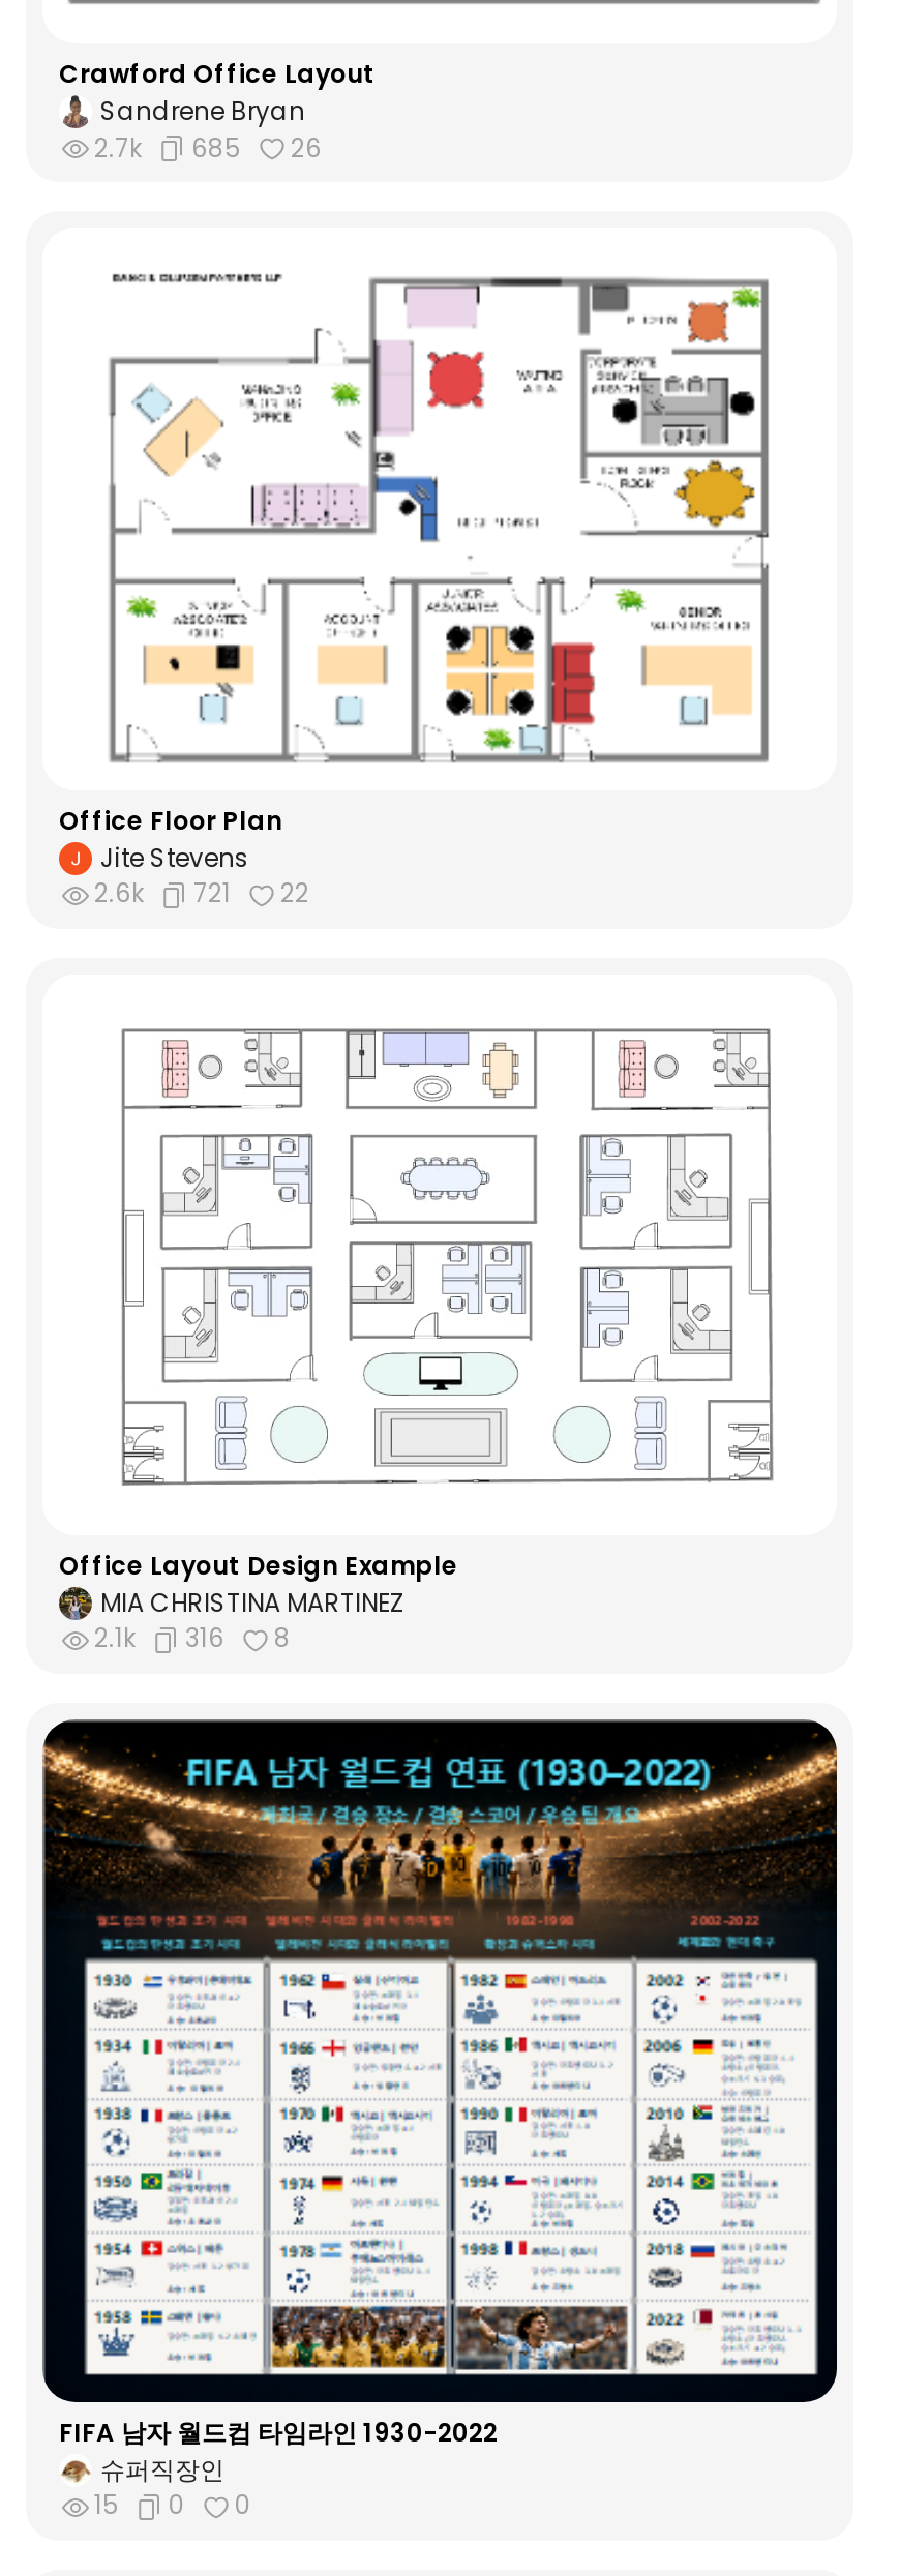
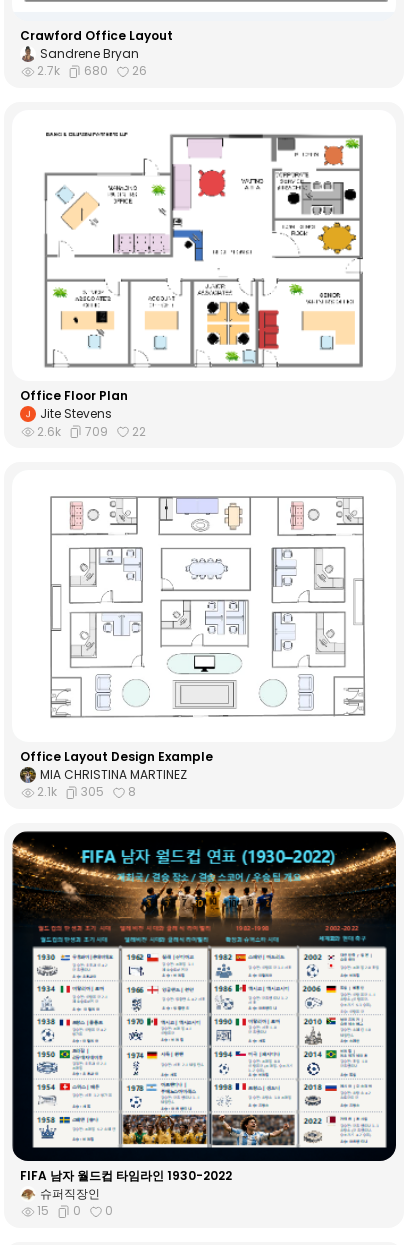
- 2.7k 685 26
+ 2.7k 680 26

- 2.6k 721 22
+ 2.6k 709 22

- 2.1k 316 8
+ 2.1k 305 8
